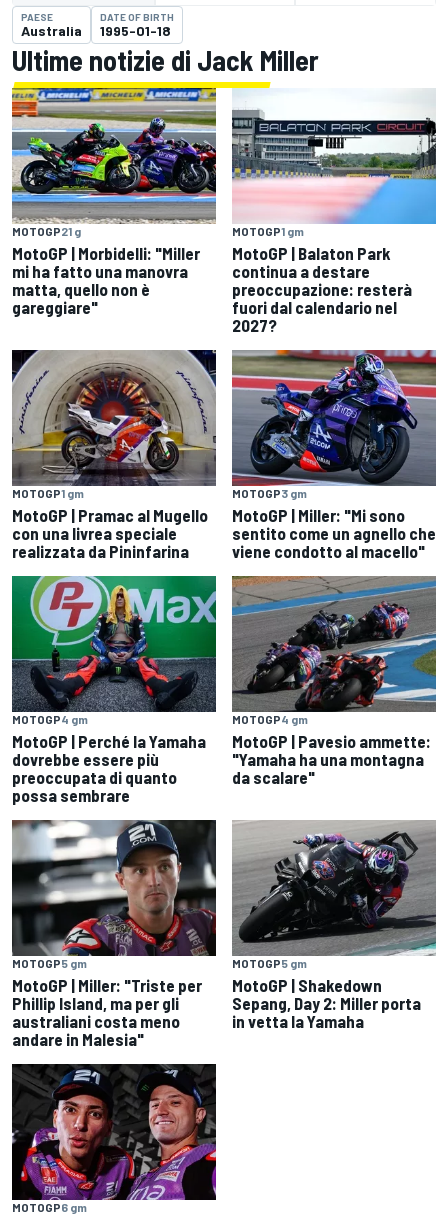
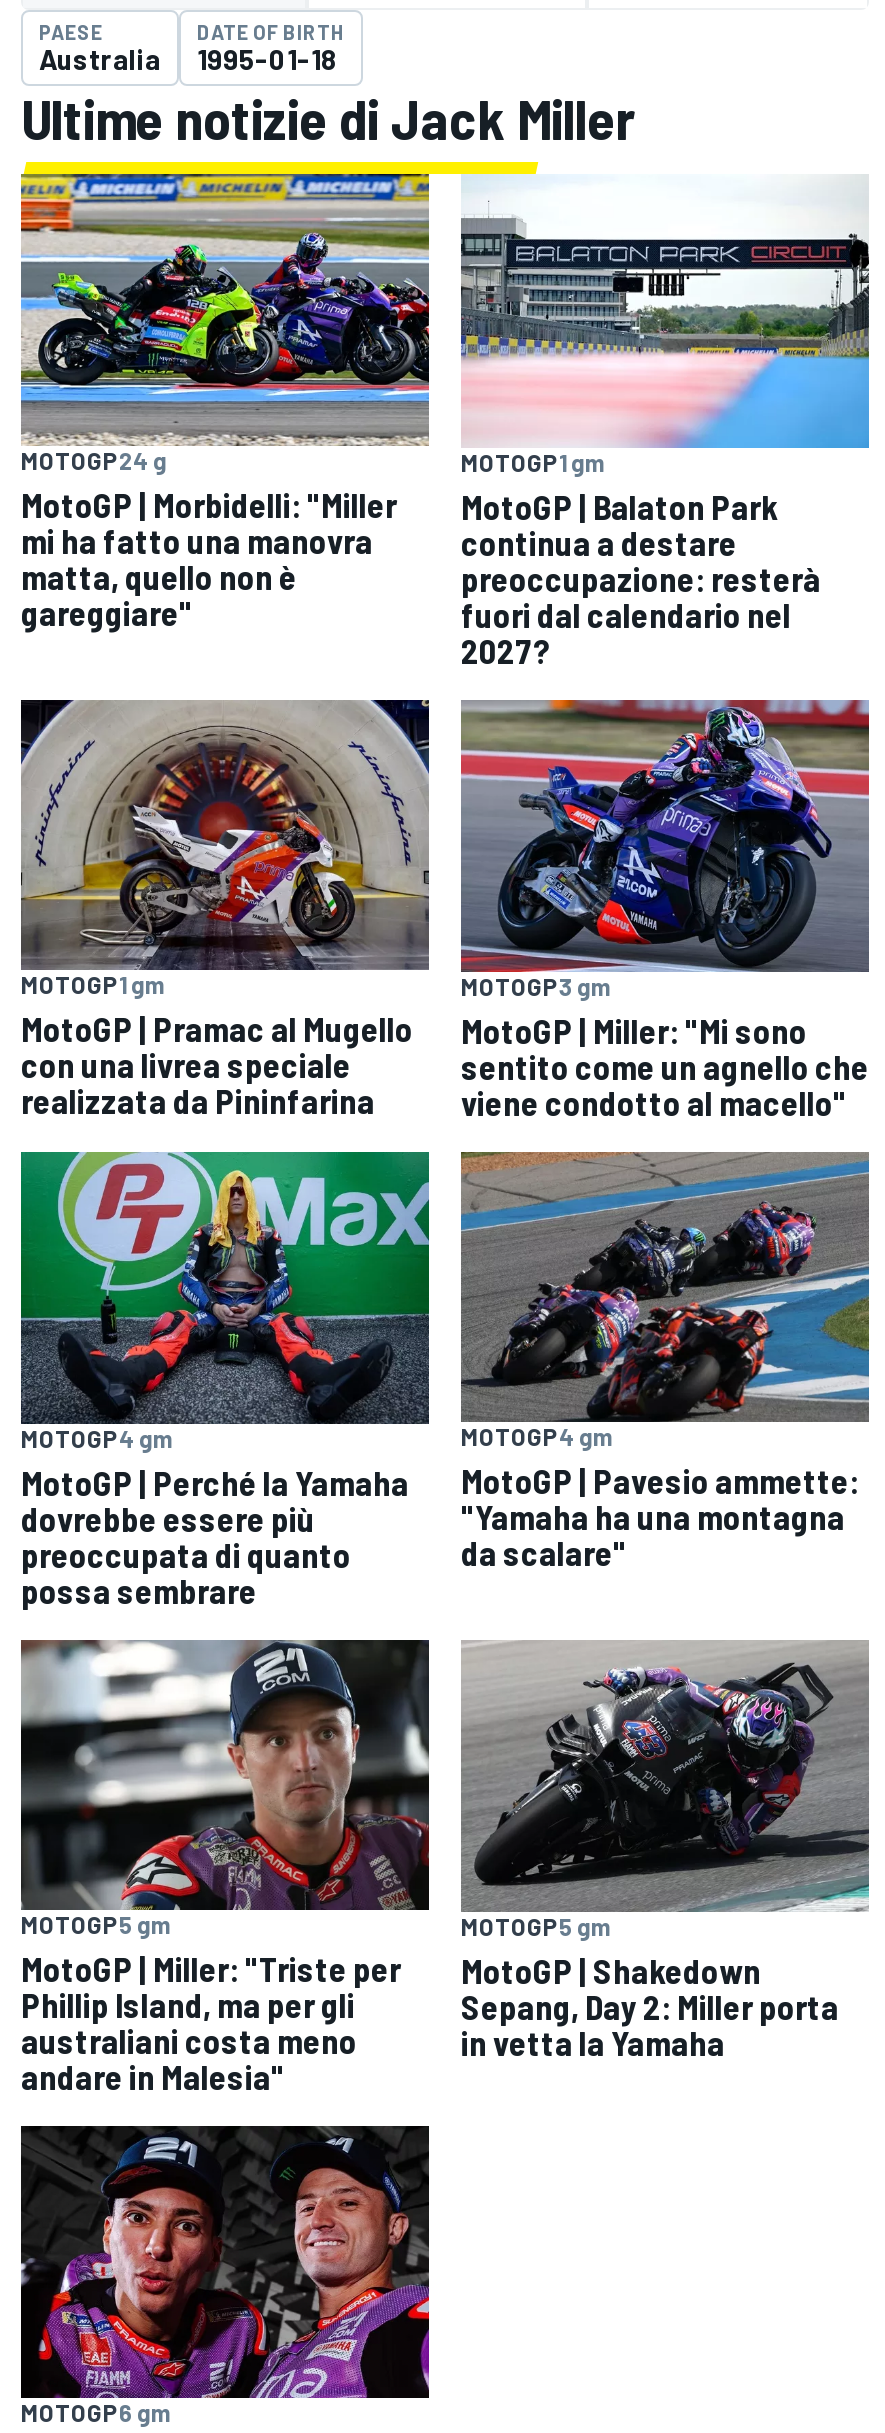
- MOTOGP21 g
+ MOTOGP24 g
